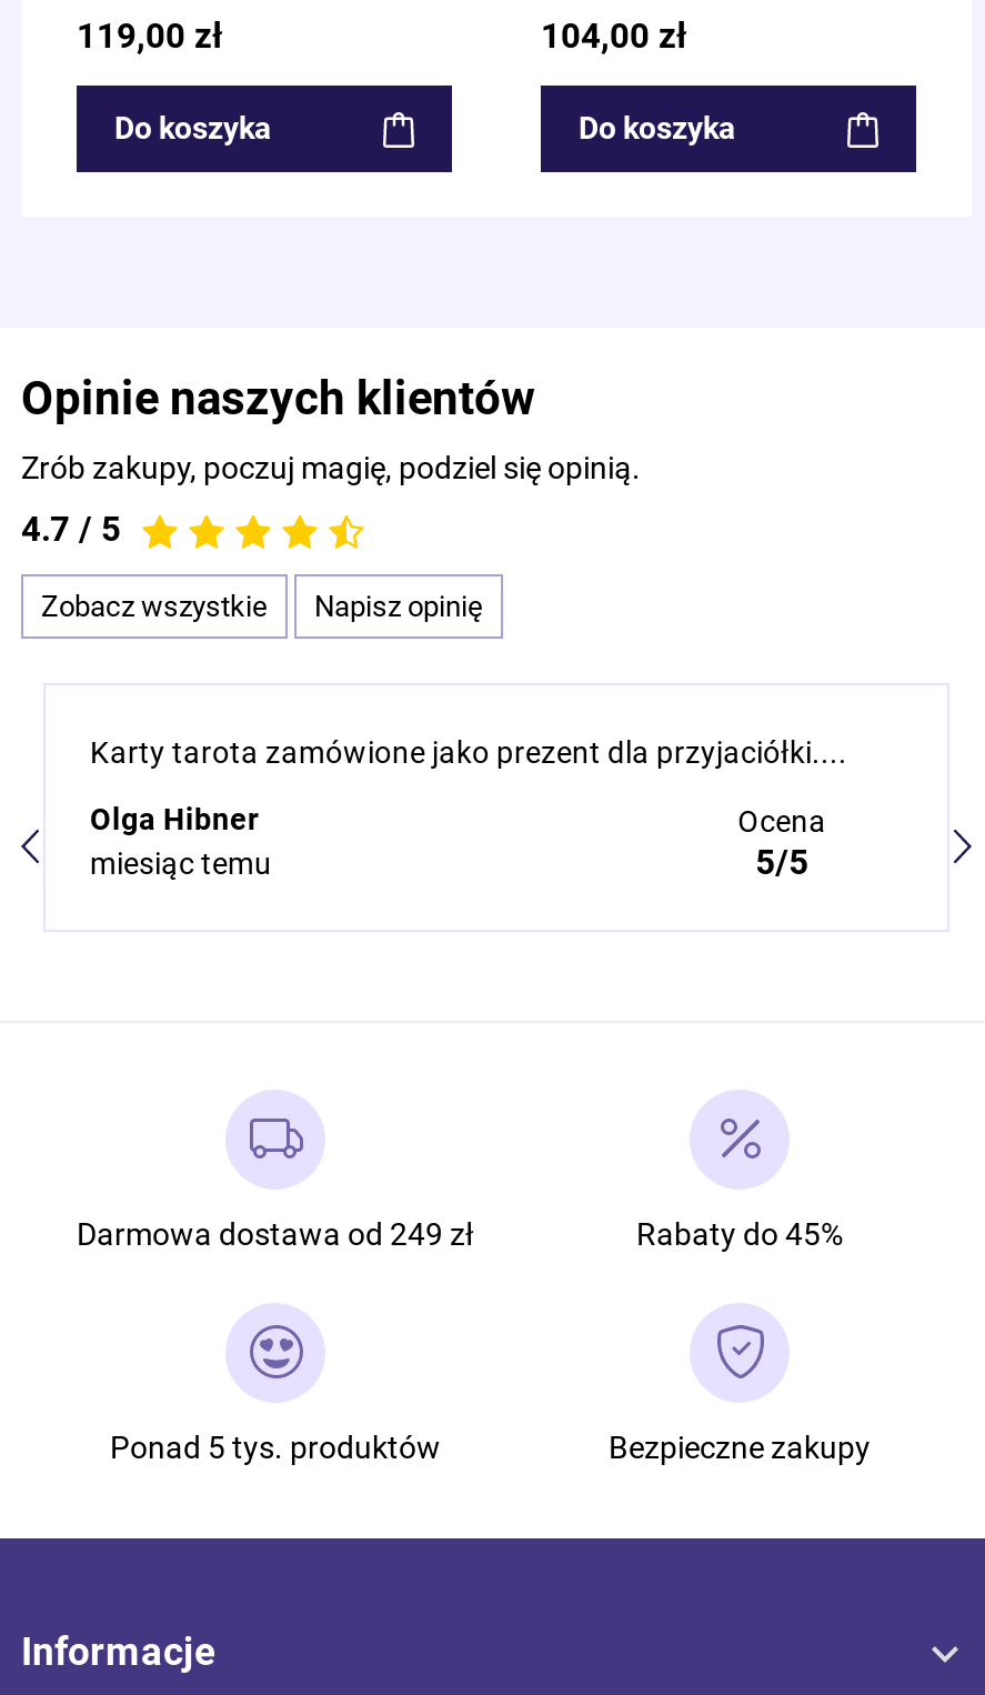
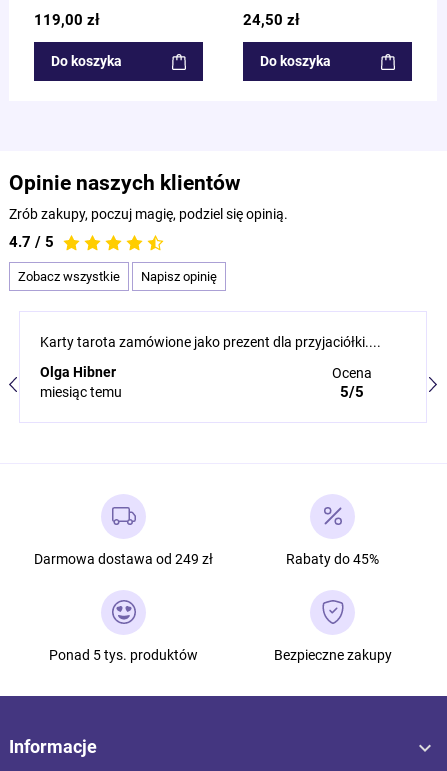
- 104,00 zł
+ 24,50 zł
